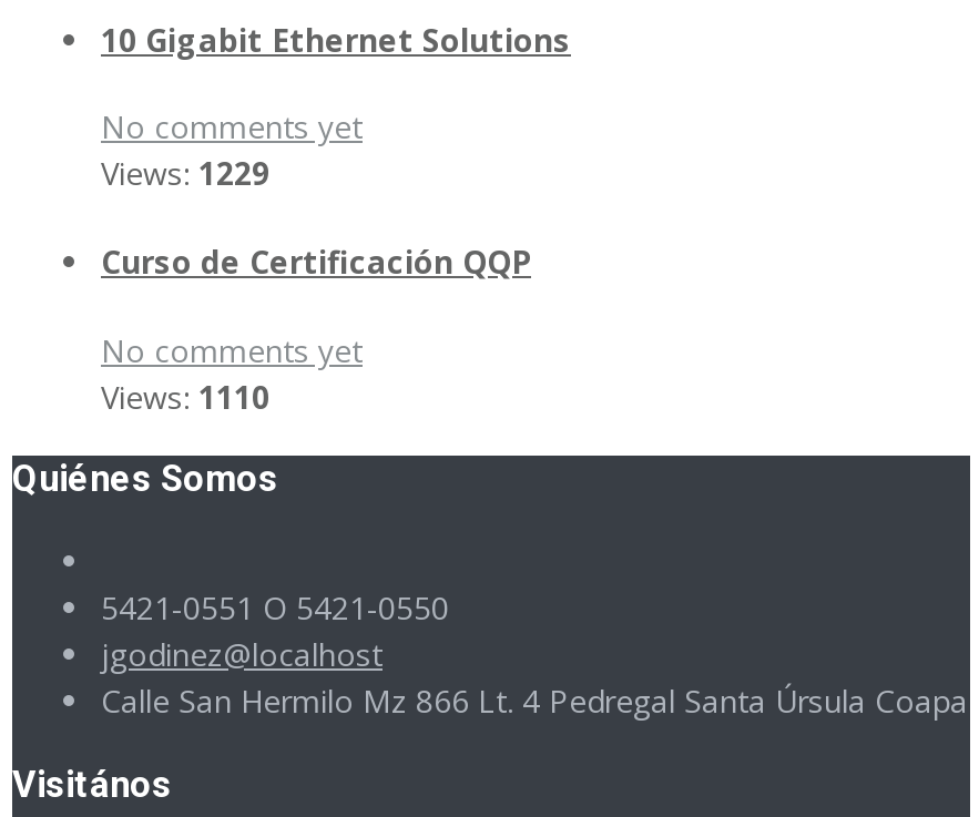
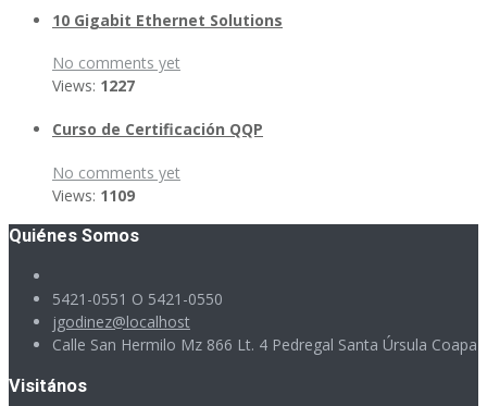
- Views: 1229
+ Views: 1227

- Views: 1110
+ Views: 1109
